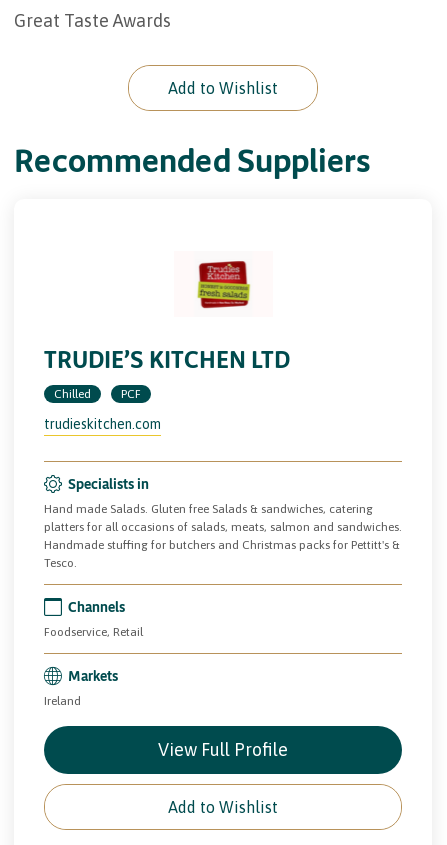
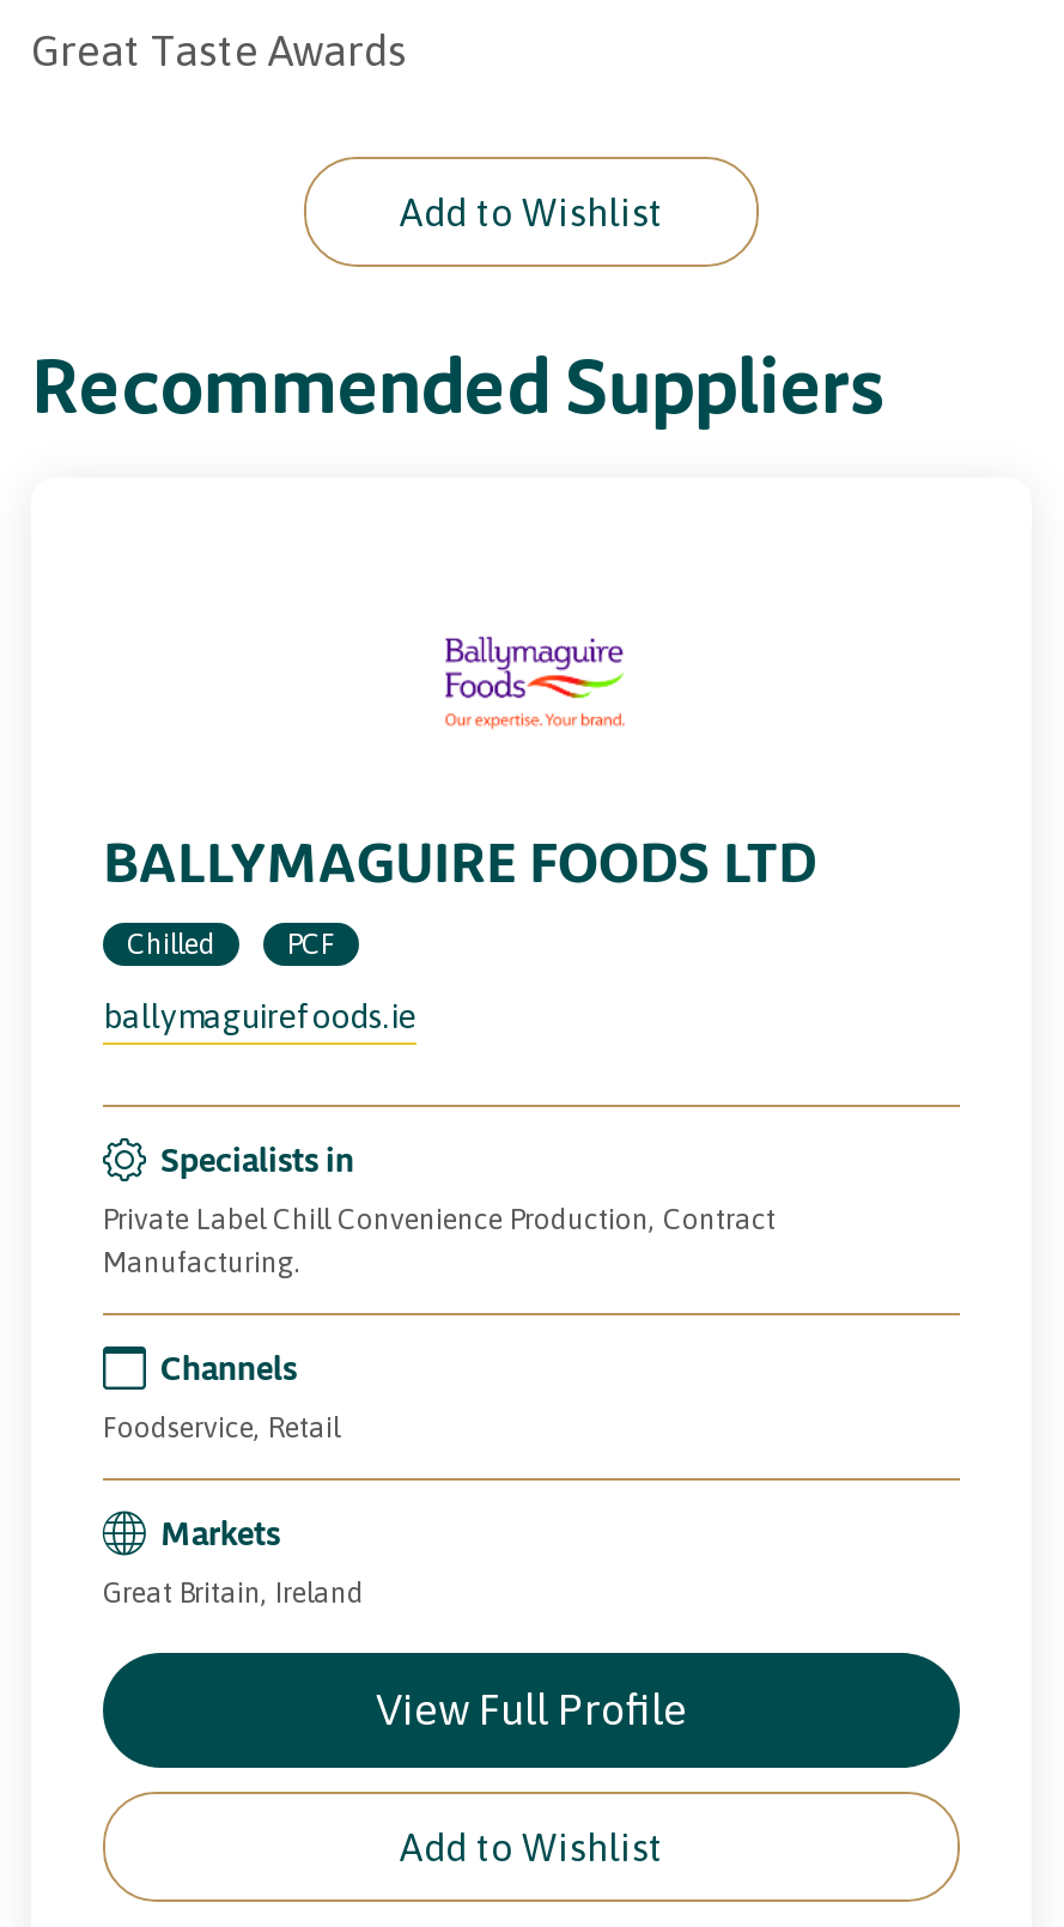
- [image]
- TRUDIE’S KITCHEN LTD
+ [image]
+ BALLYMAGUIRE FOODS LTD

- trudieskitchen.com
+ ballymaguirefoods.ie

- Hand made Salads. Gluten free Salads & sandwiches, catering
- platters for all occasions of salads, meats, salmon and sandwiches.
- Handmade stuffing for butchers and Christmas packs for Pettitt's &
- Tesco.
+ Private Label Chill Convenience Production, Contract
+ Manufacturing.

- Ireland
+ Great Britain, Ireland
